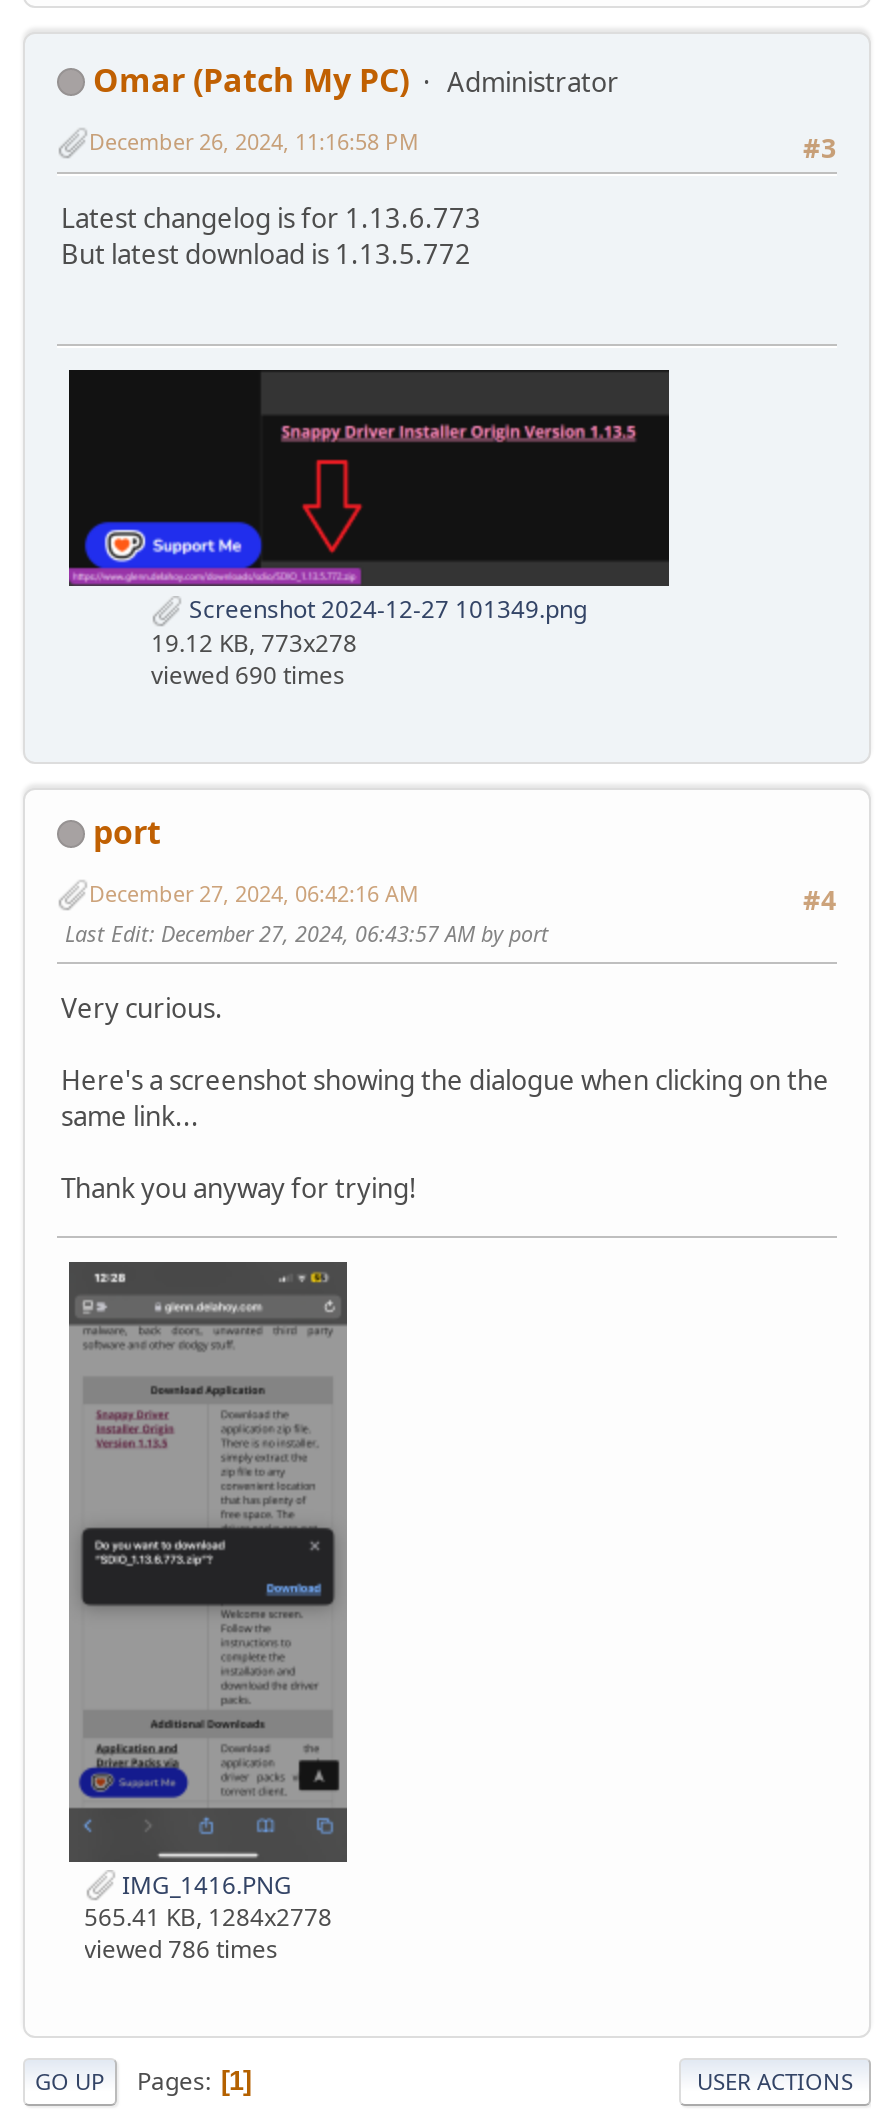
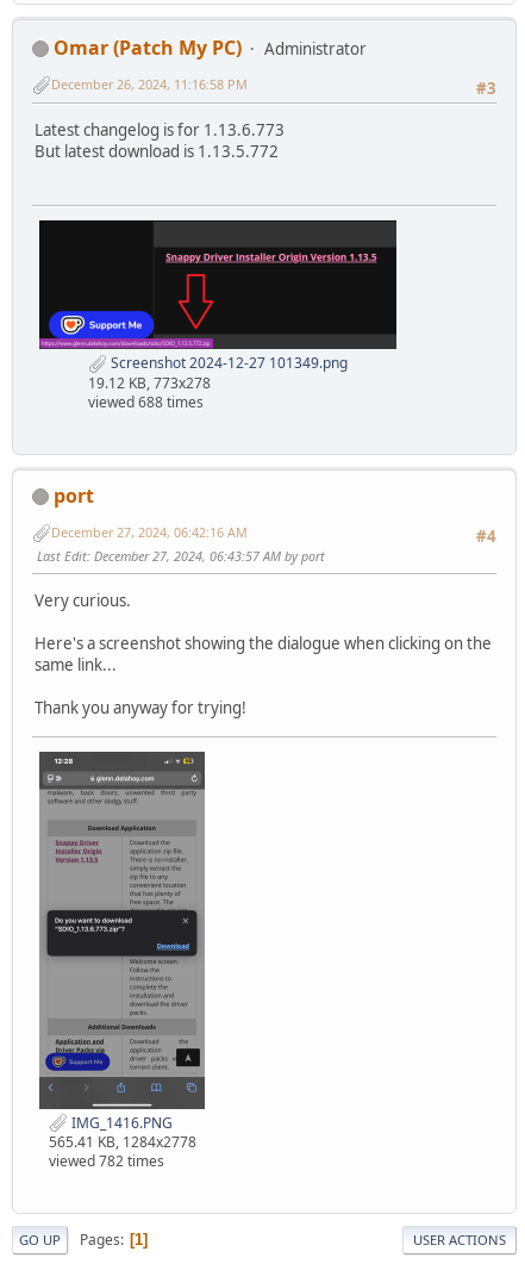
- viewed 690 times
+ viewed 688 times

- viewed 786 times
+ viewed 782 times
